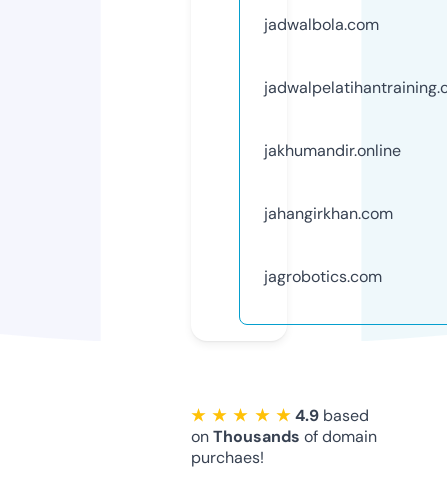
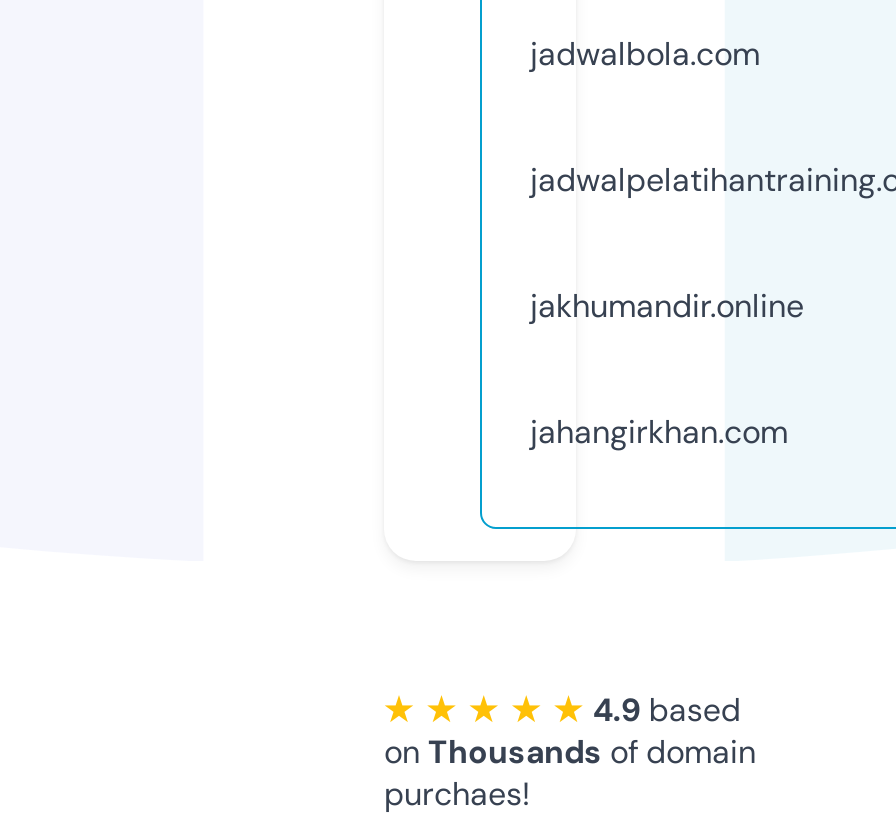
- jagrobotics.com
